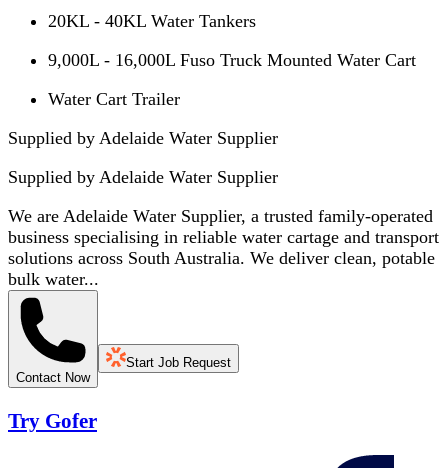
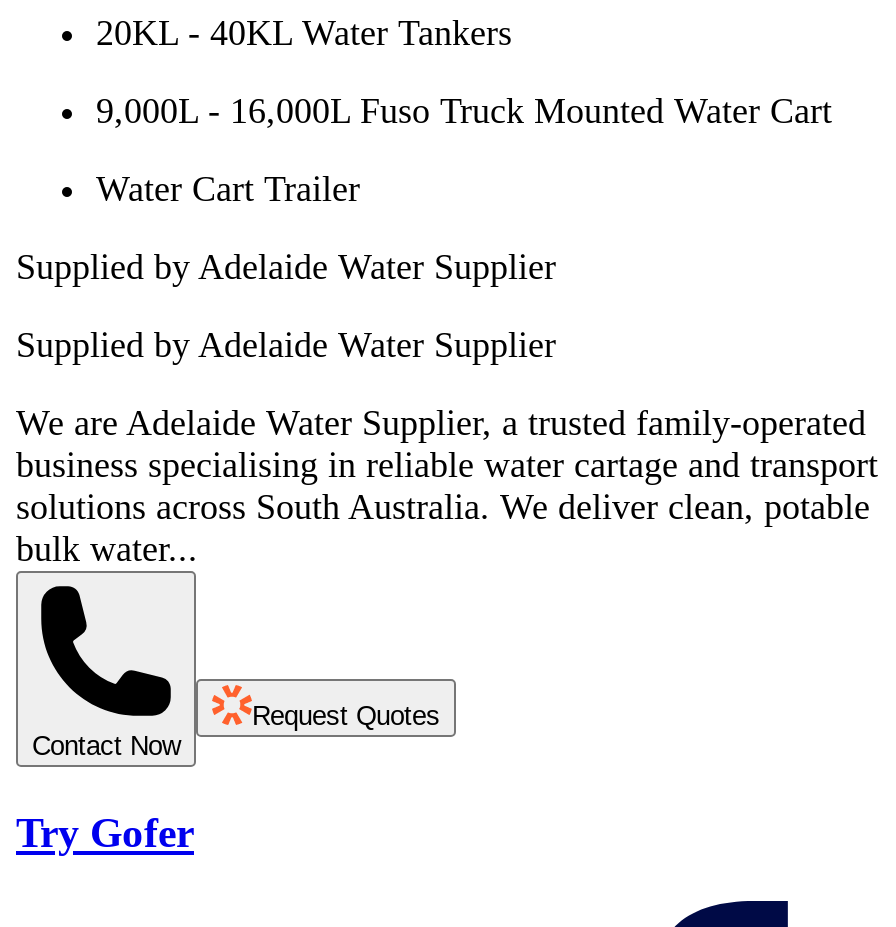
- Start Job Request
+ Request Quotes
